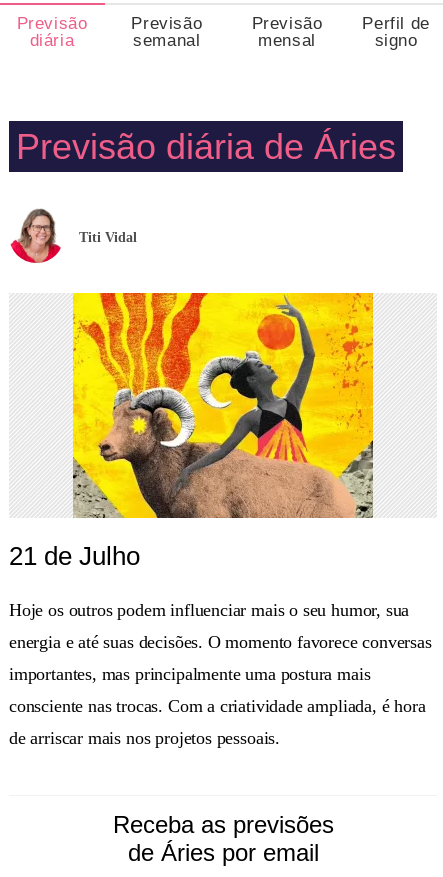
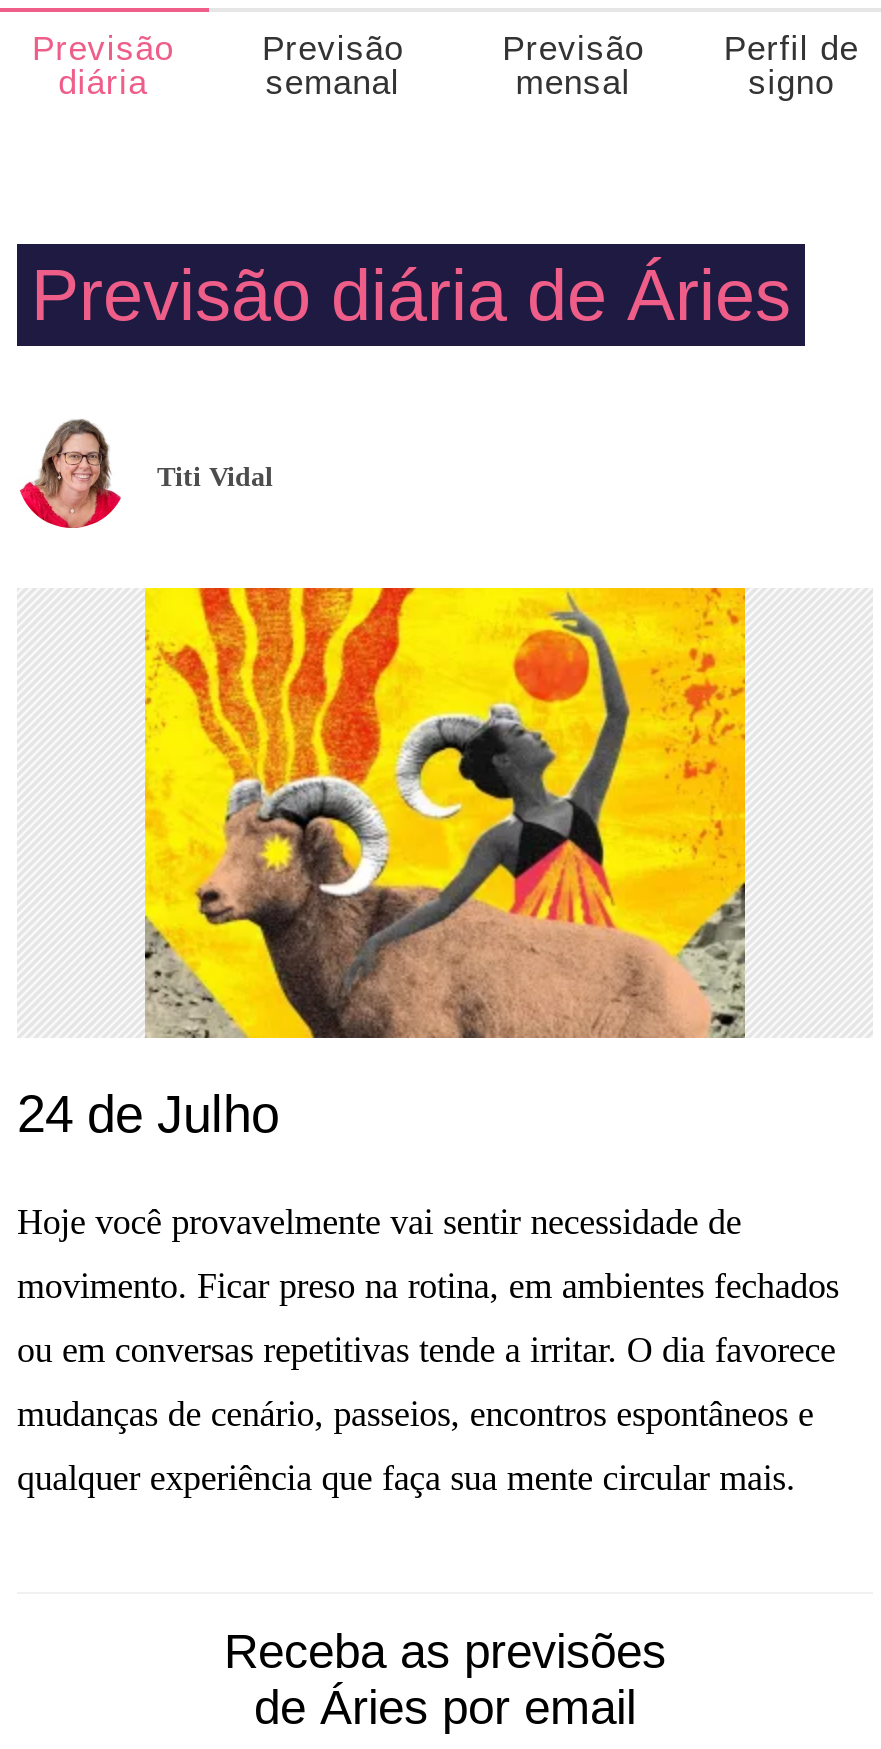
- 21 de Julho
+ 24 de Julho

- Hoje os outros podem influenciar mais o seu humor, sua
+ Hoje você provavelmente vai sentir necessidade de

- energia e até suas decisões. O momento favorece conversas
+ movimento. Ficar preso na rotina, em ambientes fechados

- importantes, mas principalmente uma postura mais
+ ou em conversas repetitivas tende a irritar. O dia favorece

- consciente nas trocas. Com a criatividade ampliada, é hora
+ mudanças de cenário, passeios, encontros espontâneos e

- de arriscar mais nos projetos pessoais.
+ qualquer experiência que faça sua mente circular mais.
